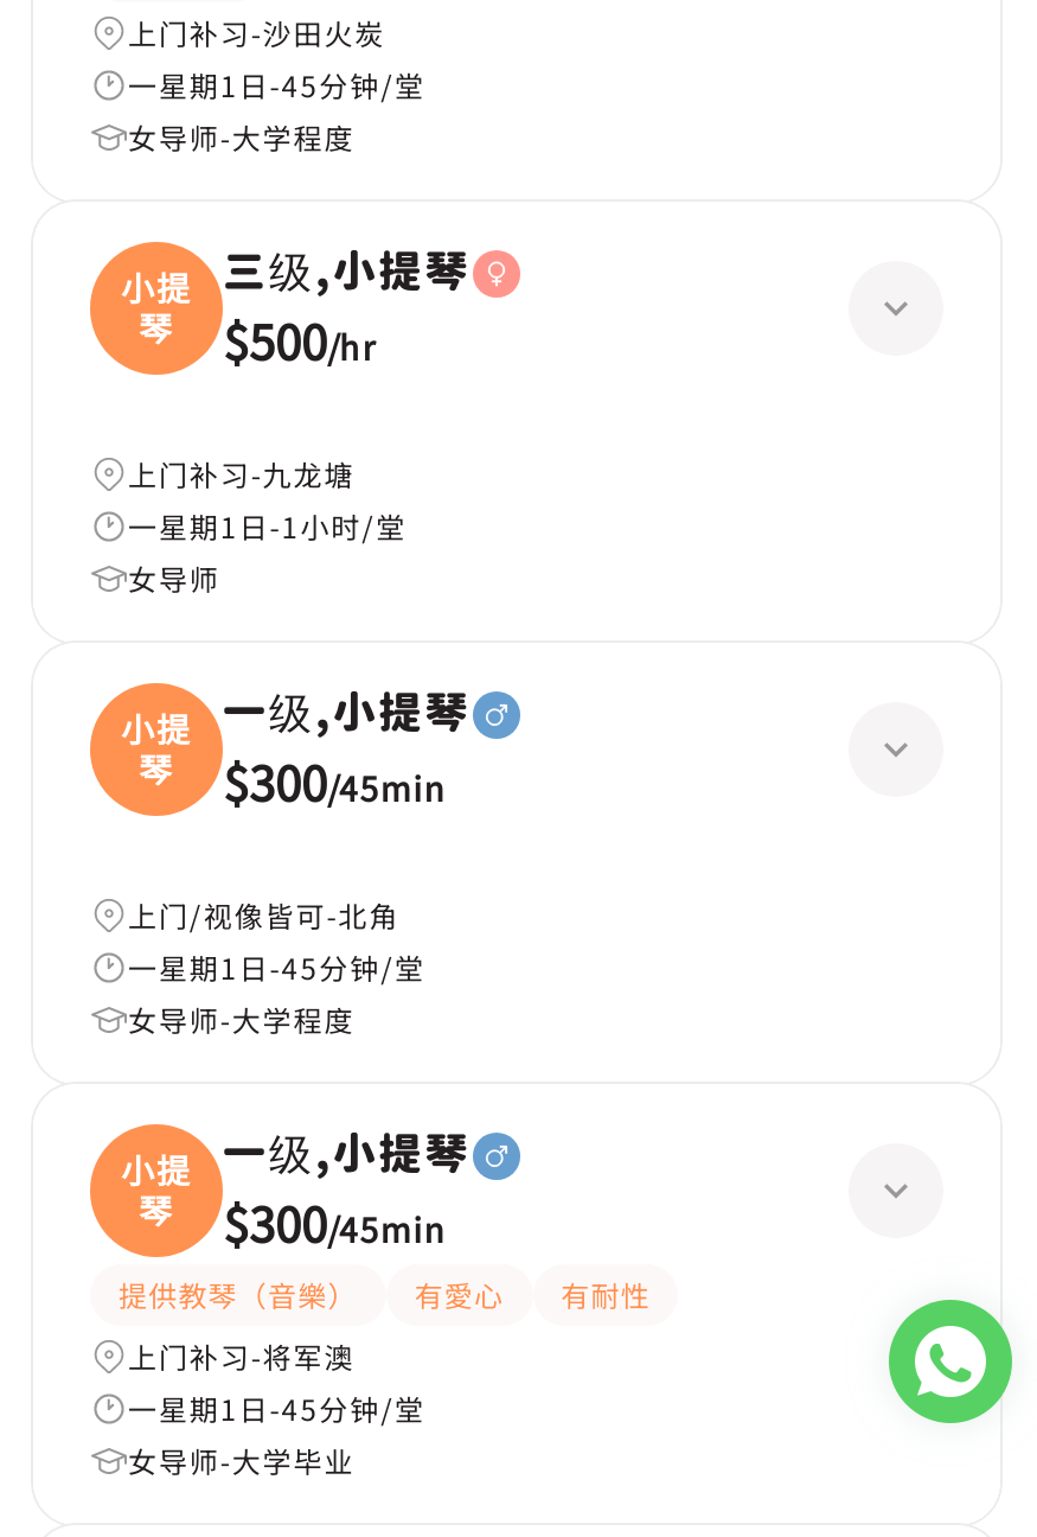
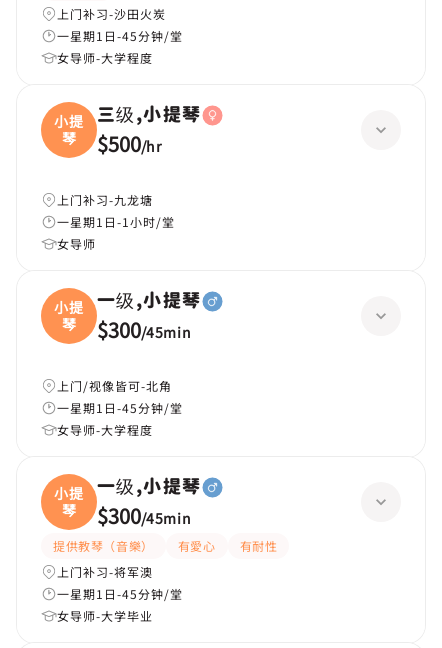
- [image]
